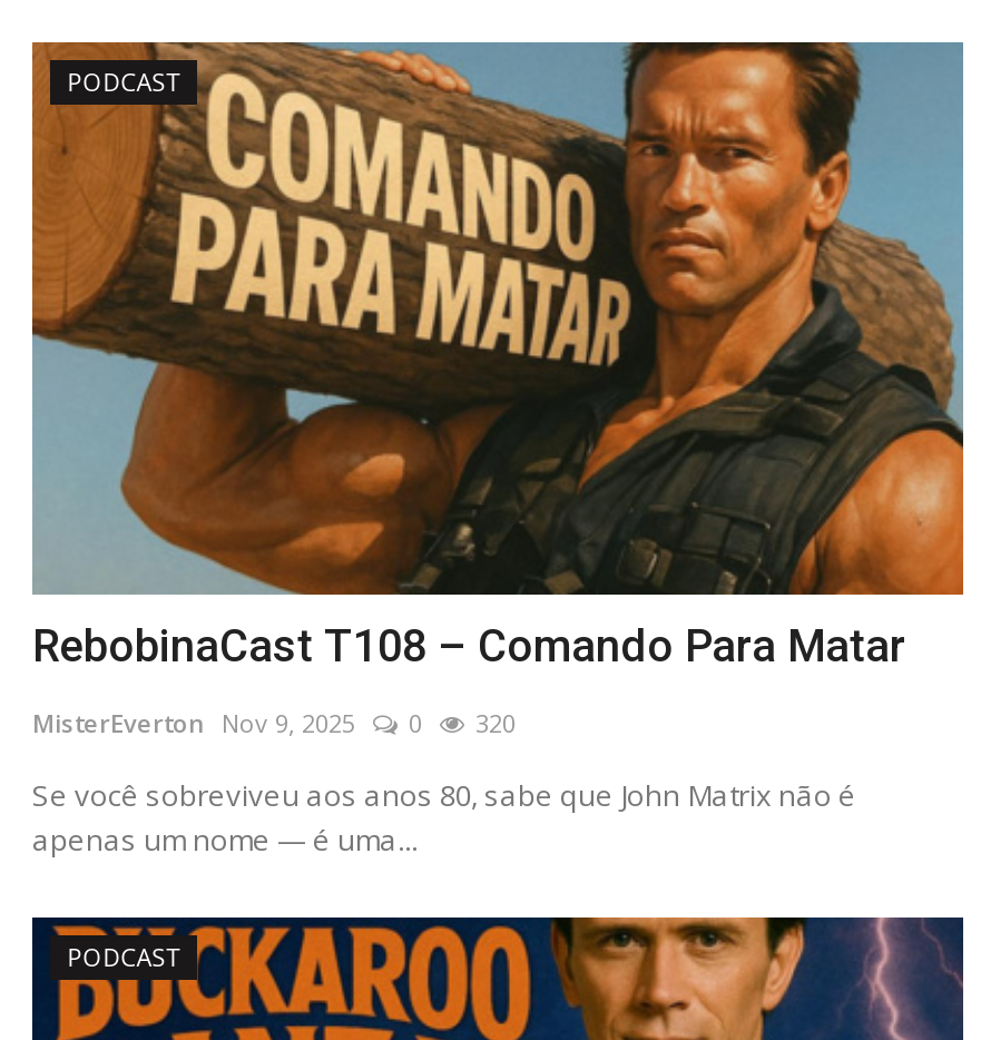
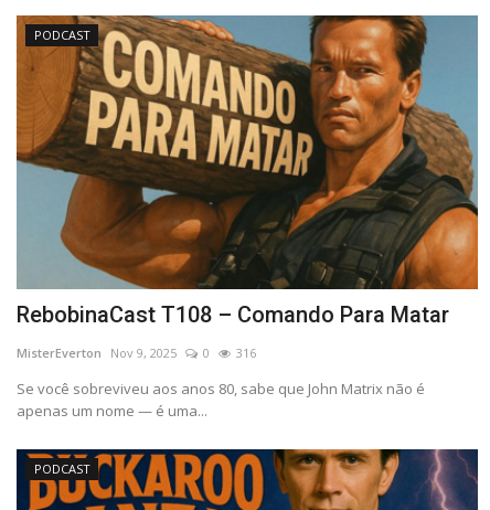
- MisterEverton Nov 9, 2025 0 320
+ MisterEverton Nov 9, 2025 0 316
